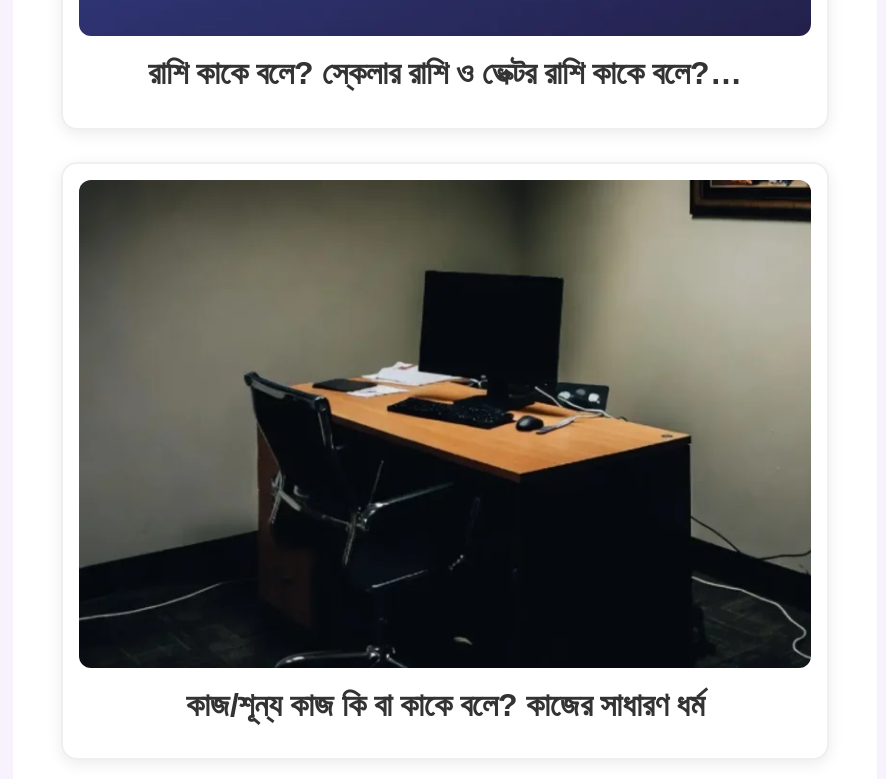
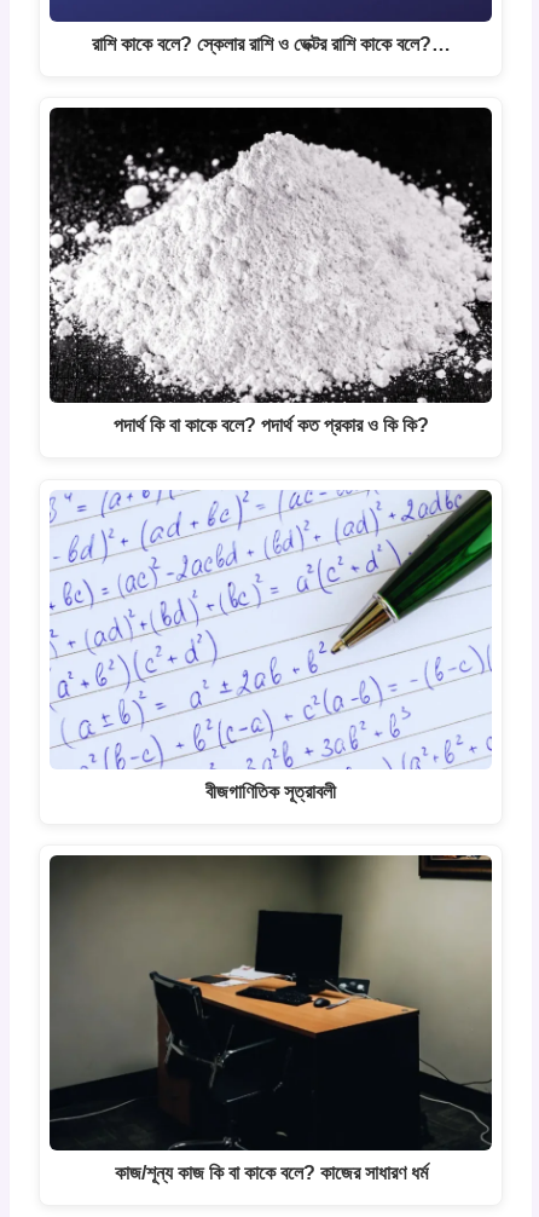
+ [image]
+ পদার্থ কি বা কাকে বলে? পদার্থ কত প্রকার ও কি কি?

+ [image]
+ বীজগাণিতিক সূত্রাবলী
